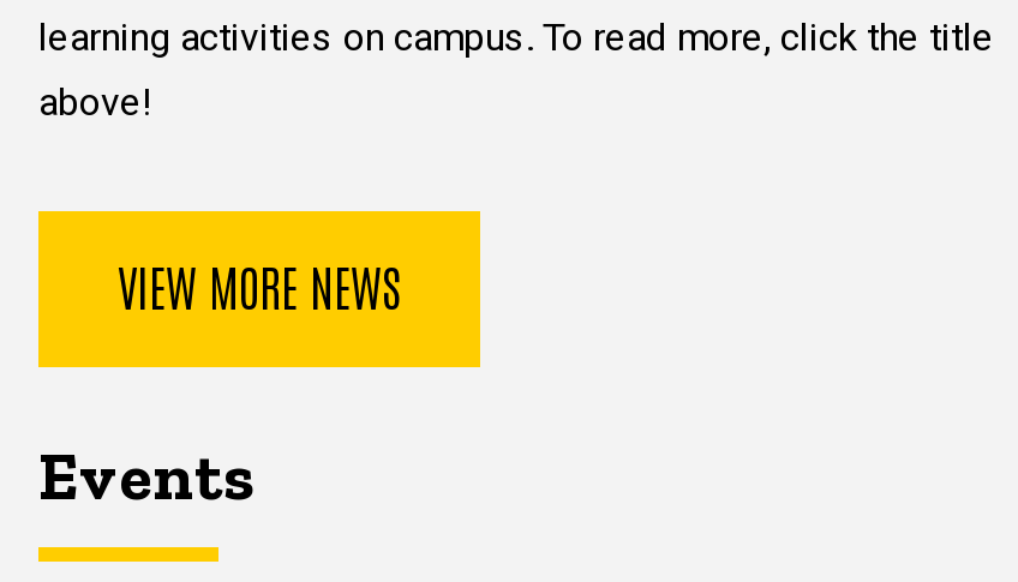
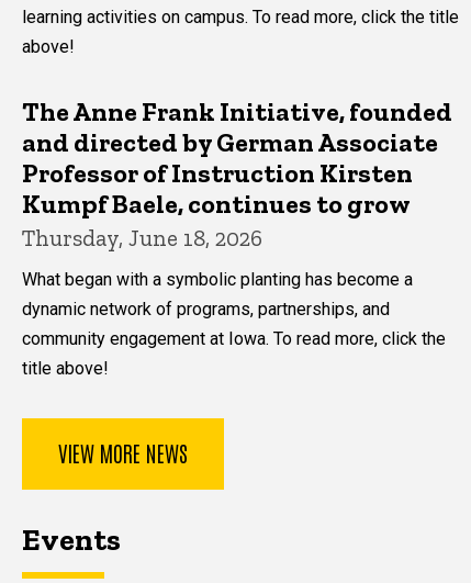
+ The Anne Frank Initiative, founded
+ and directed by German Associate
+ Professor of Instruction Kirsten
+ Kumpf Baele, continues to grow
+ Thursday, June 18, 2026
+ What began with a symbolic planting has become a
+ dynamic network of programs, partnerships, and
+ community engagement at Iowa. To read more, click the
+ title above!
